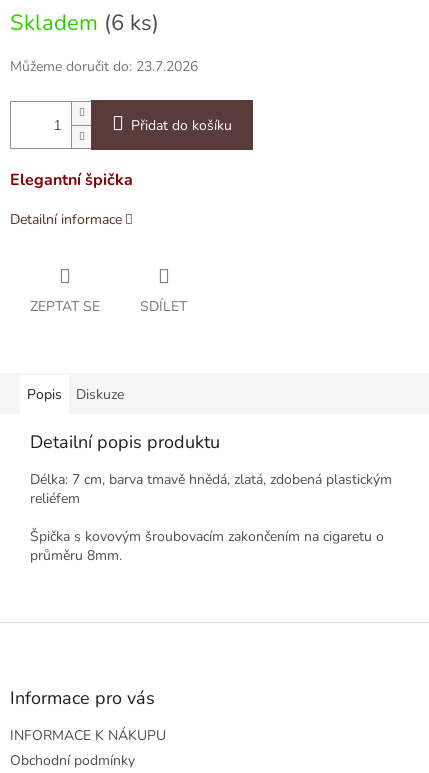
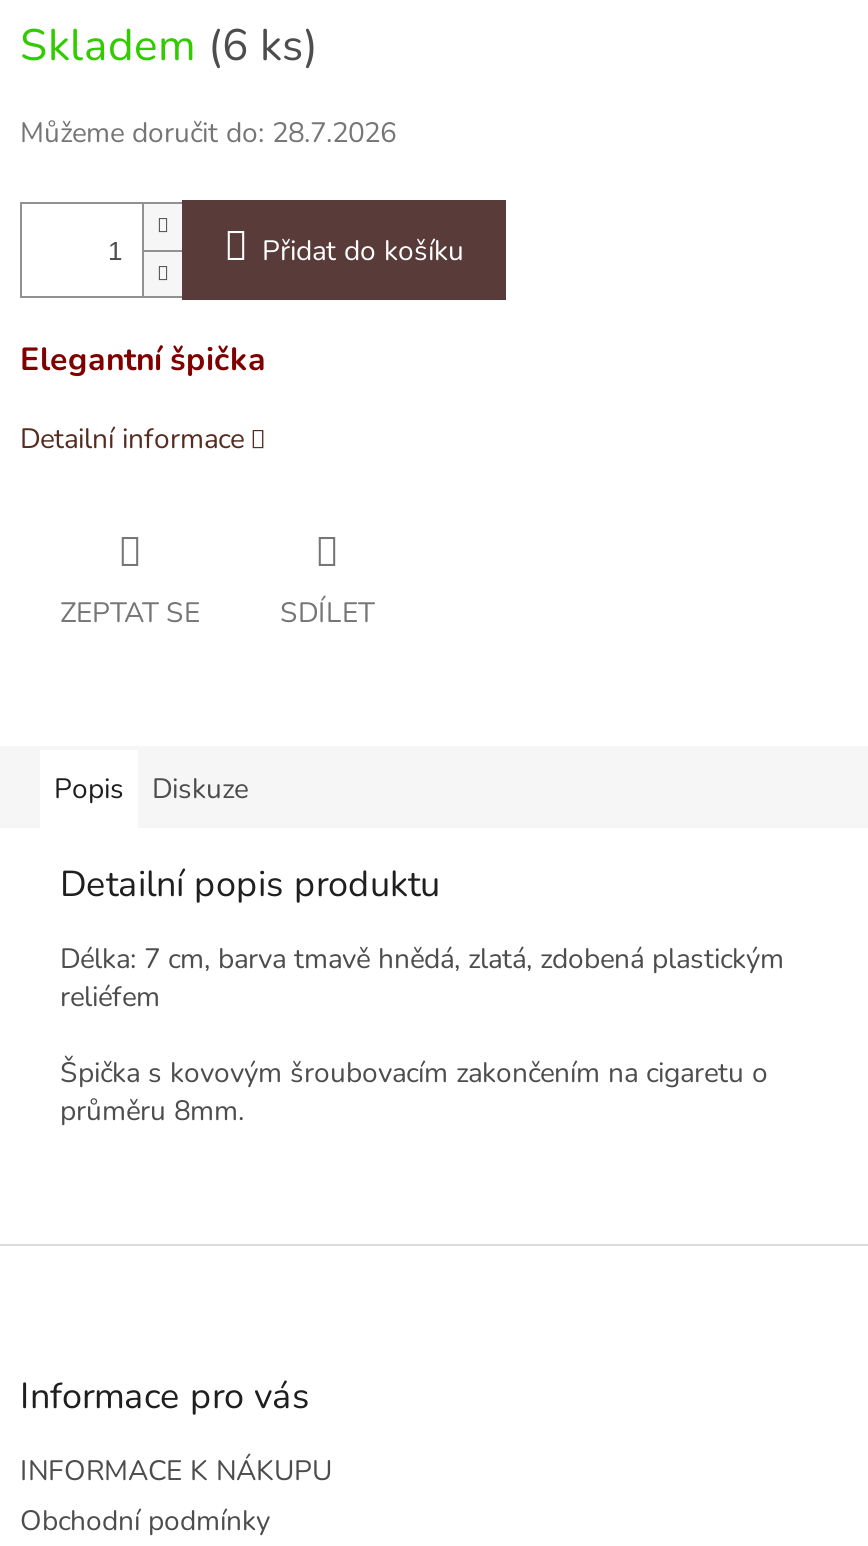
- Můžeme doručit do: 23.7.2026
+ Můžeme doručit do: 28.7.2026
